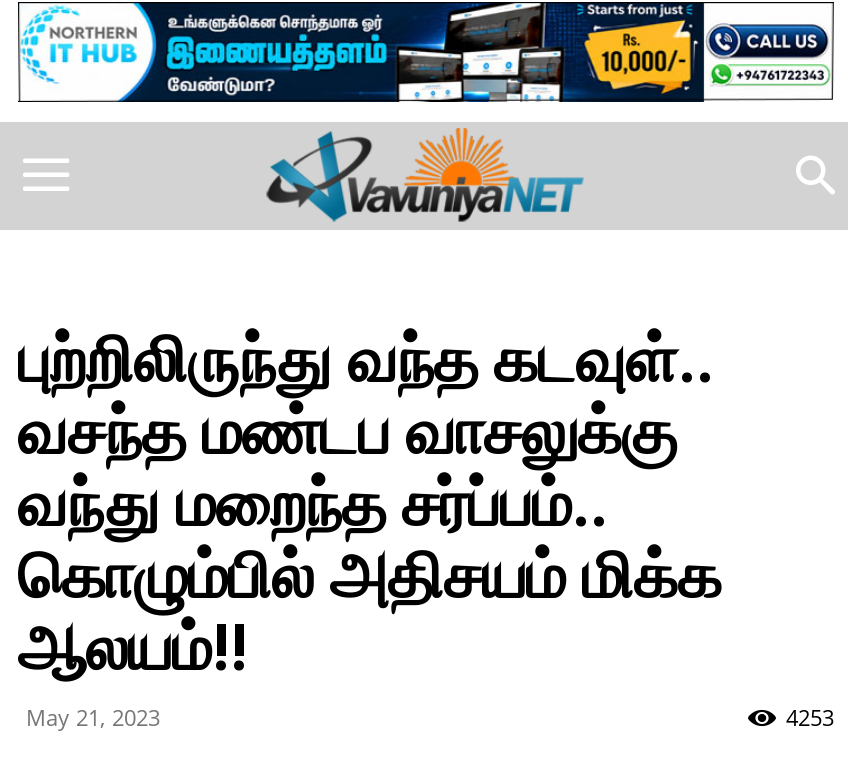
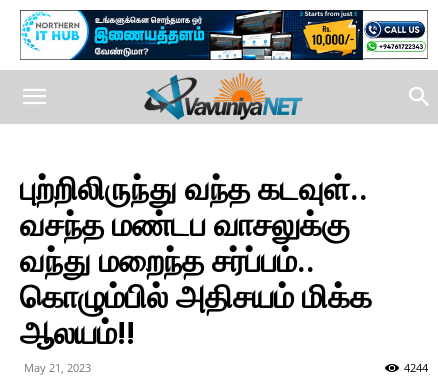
- 4253
+ 4244
